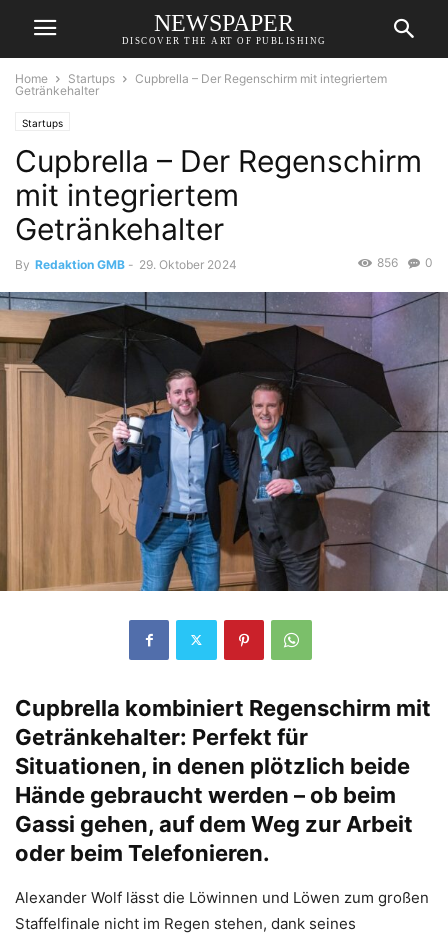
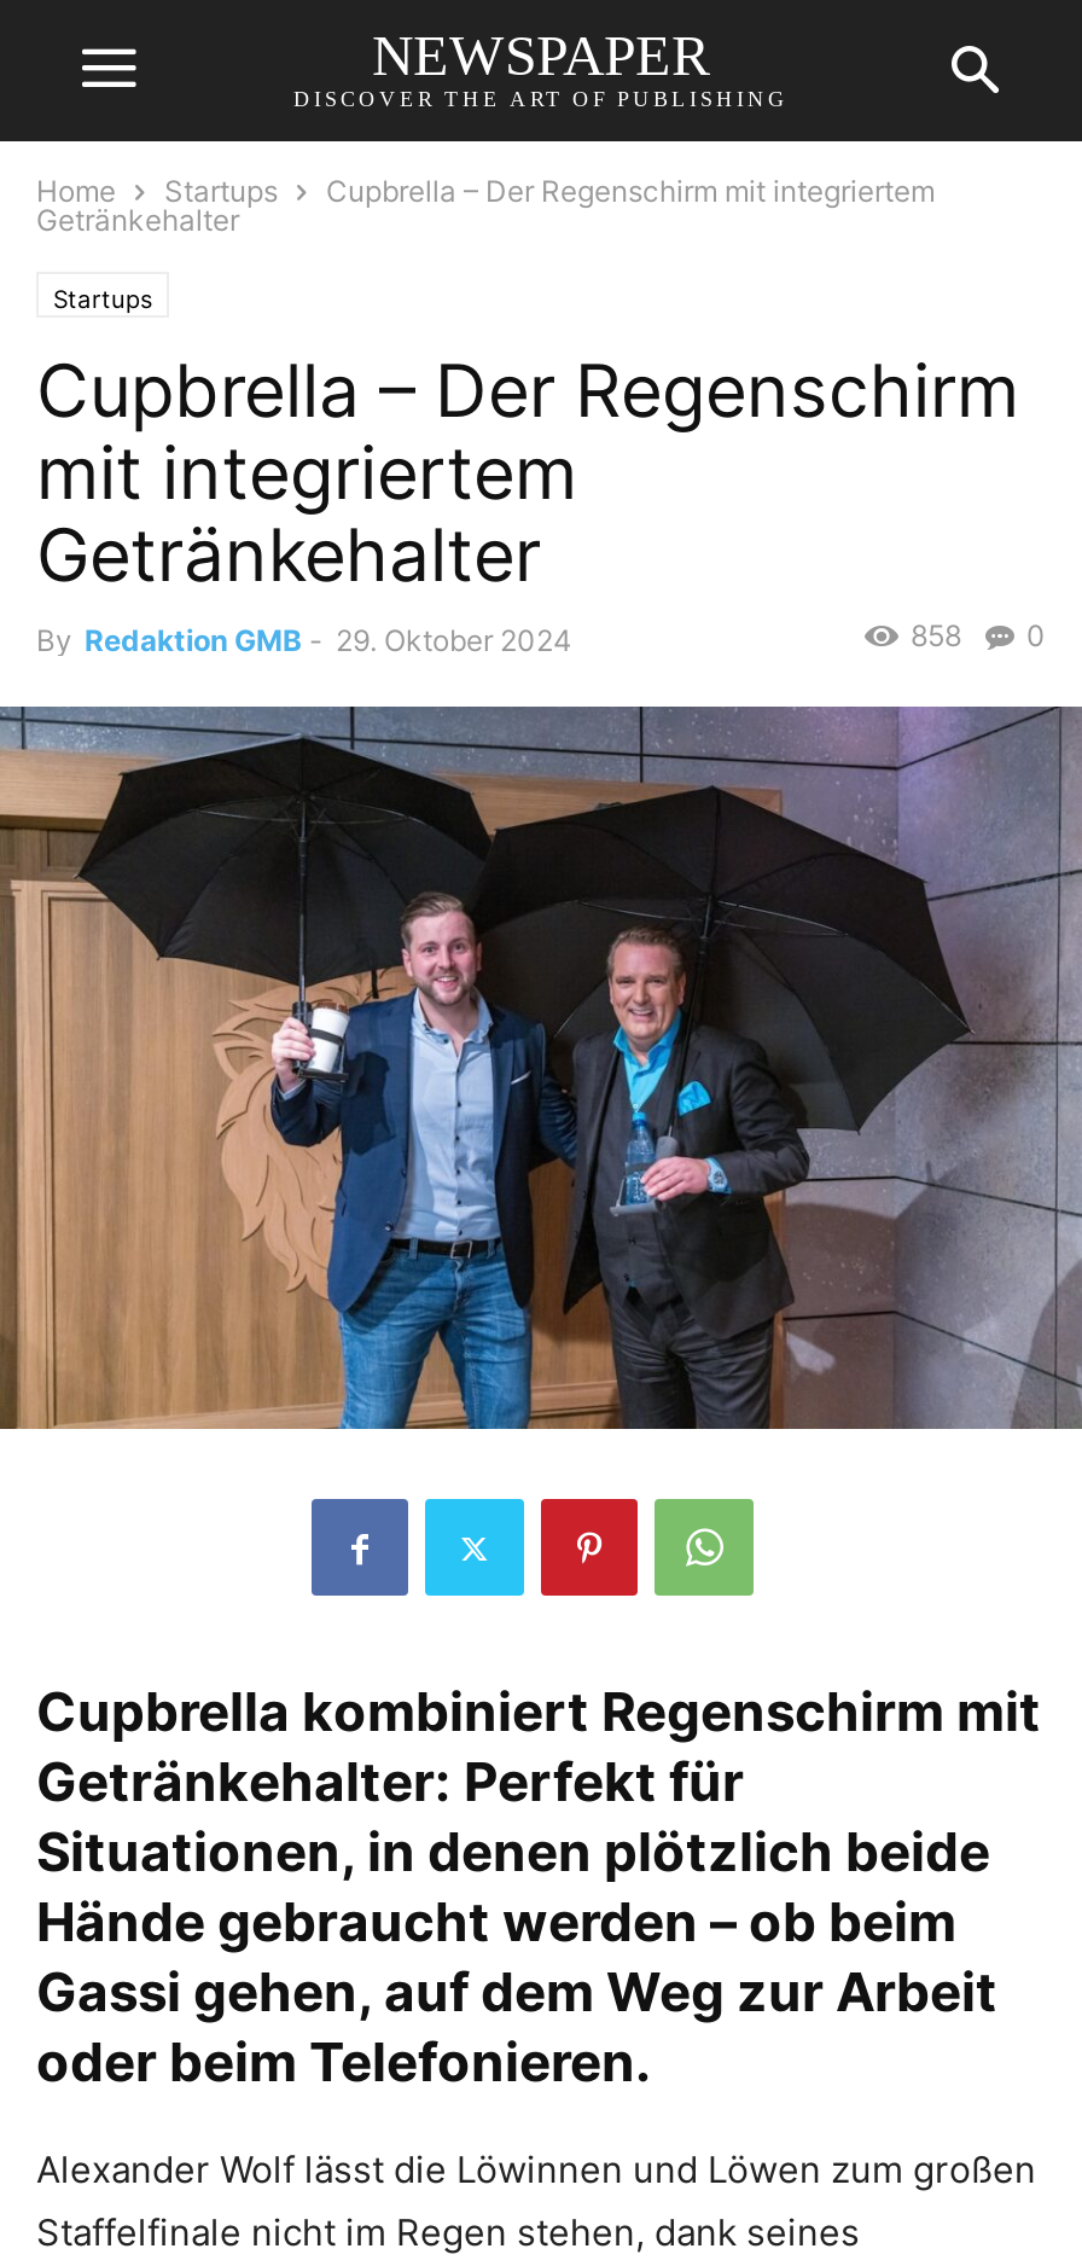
- 856 0
+ 858 0
